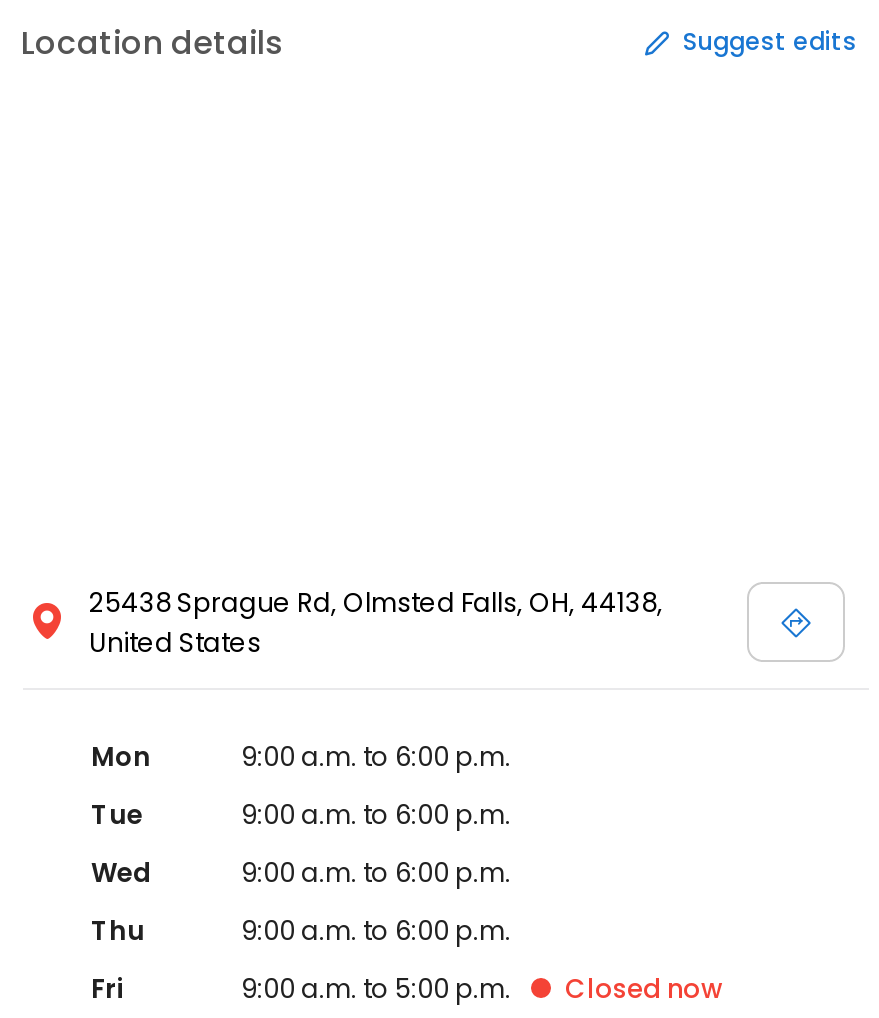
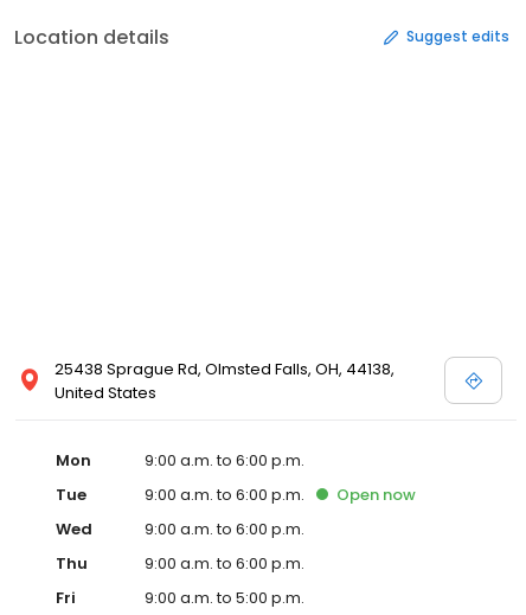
+ Open now

- Closed now
